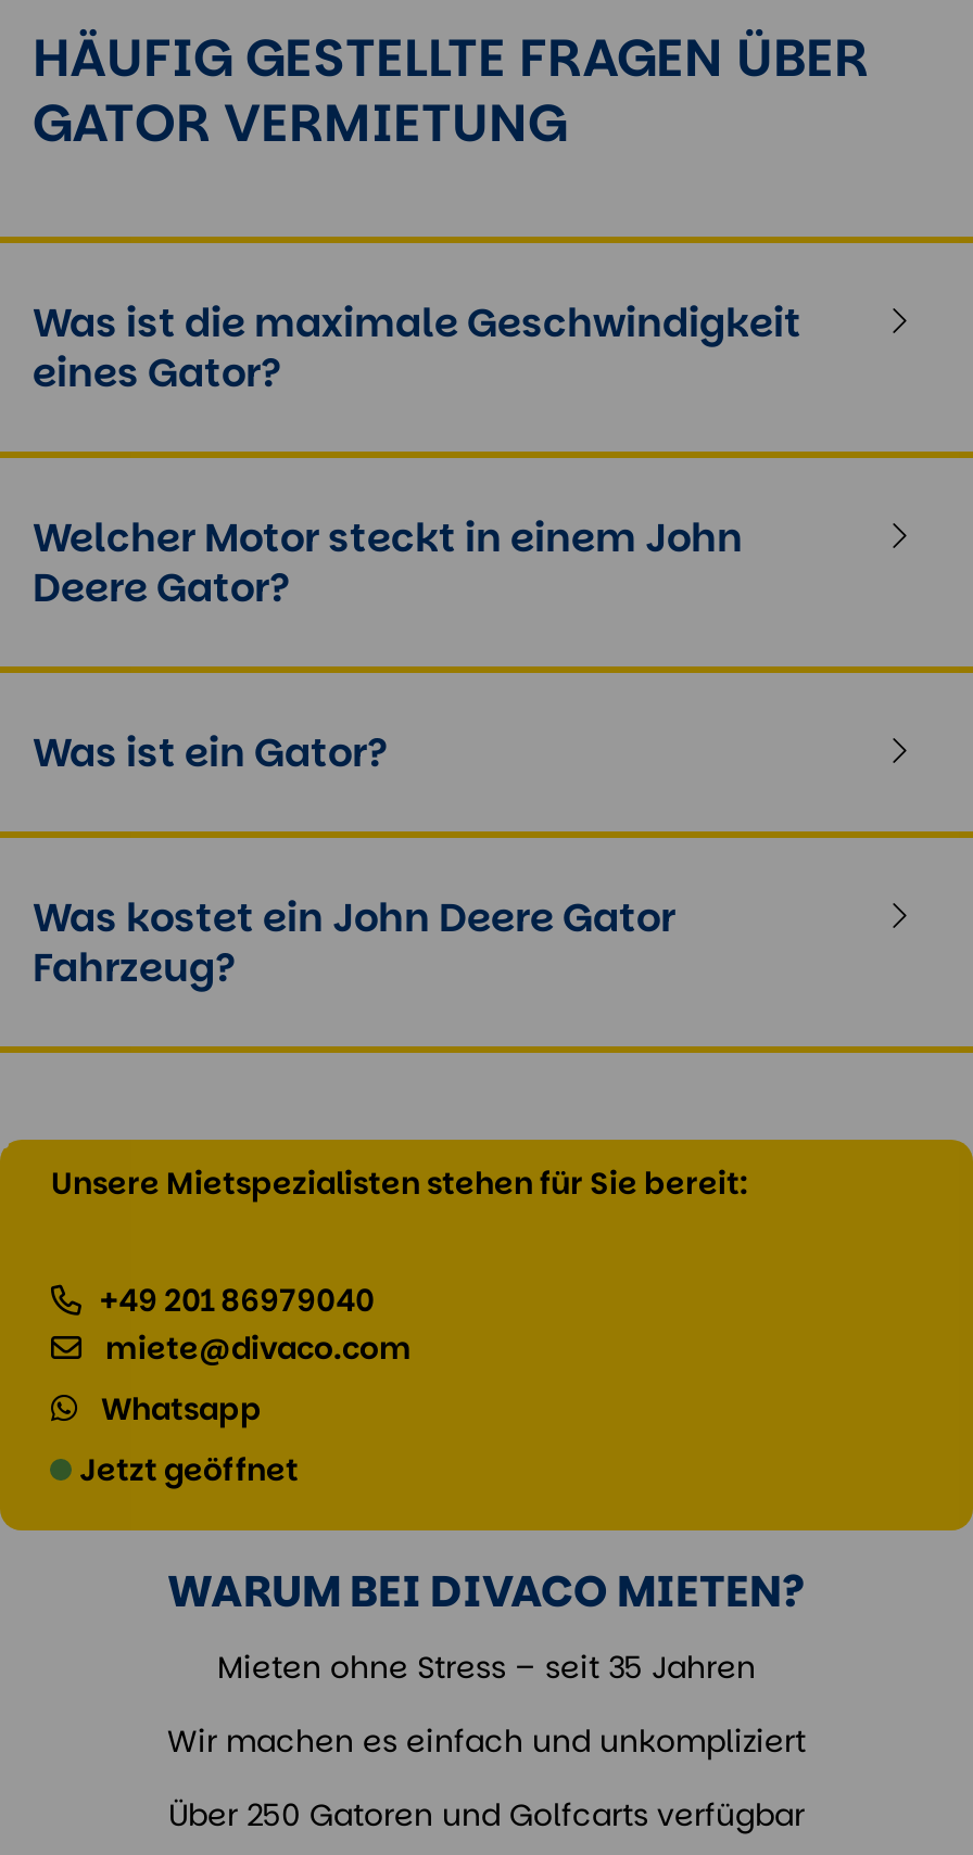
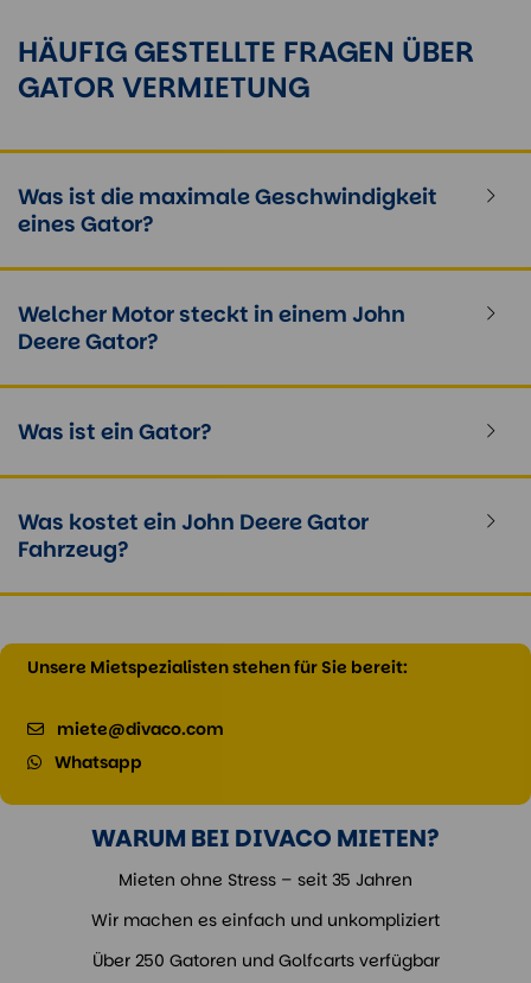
- +49 201 86979040

- Jetzt geöffnet
